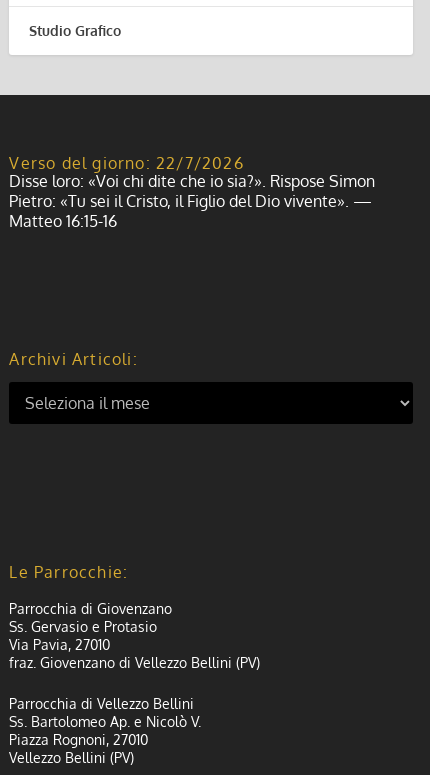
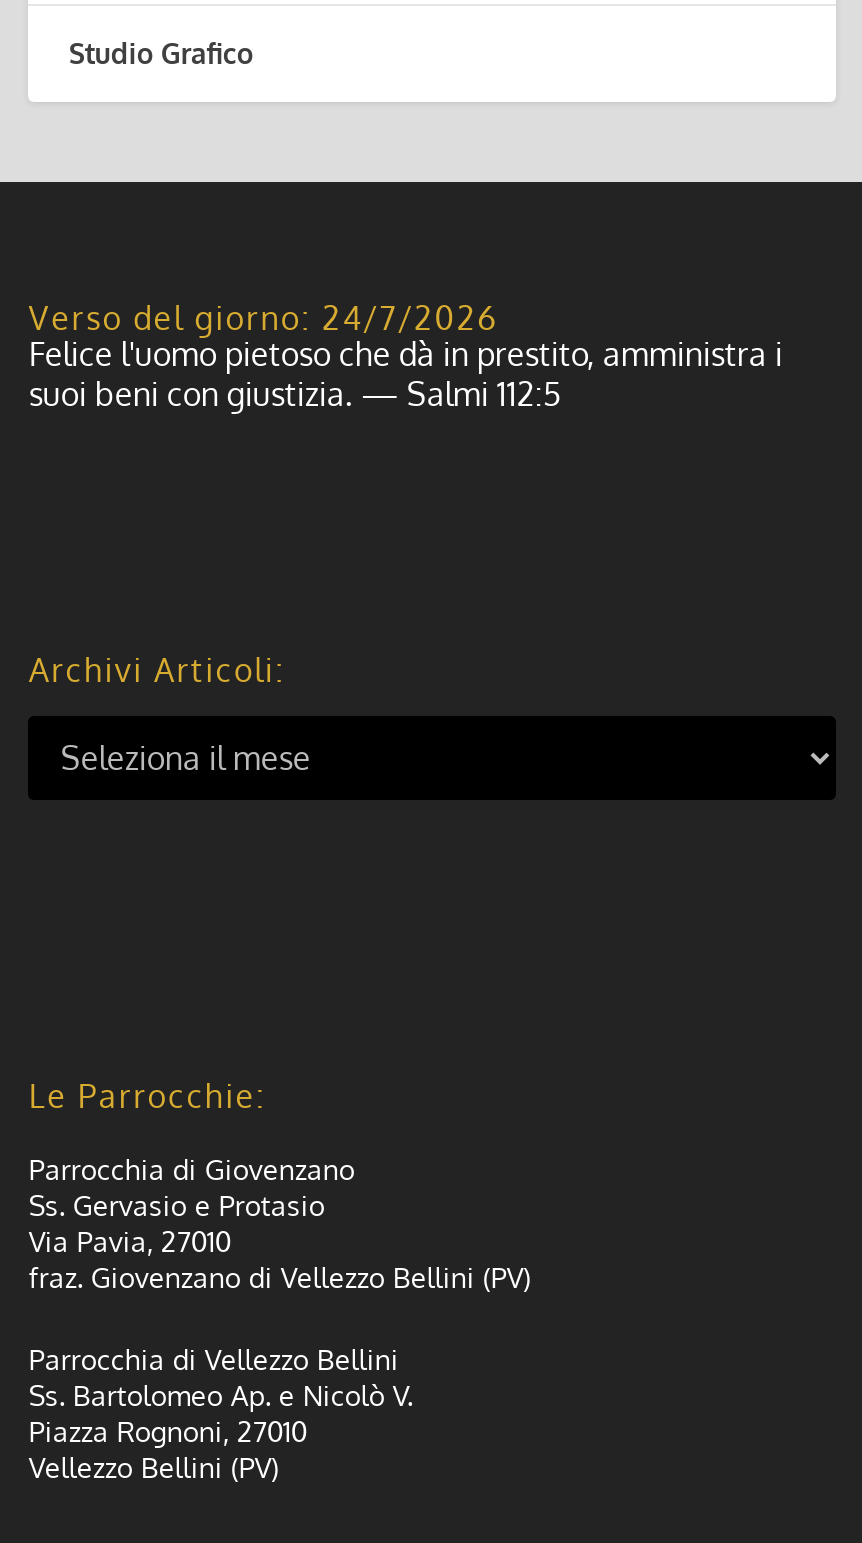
- Verso del giorno: 22/7/2026
- Disse loro: «Voi chi dite che io sia?». Rispose Simon
- Pietro: «Tu sei il Cristo, il Figlio del Dio vivente». —
- Matteo 16:15-16
+ Verso del giorno: 24/7/2026
+ Felice l'uomo pietoso che dà in prestito, amministra i
+ suoi beni con giustizia. — Salmi 112:5
